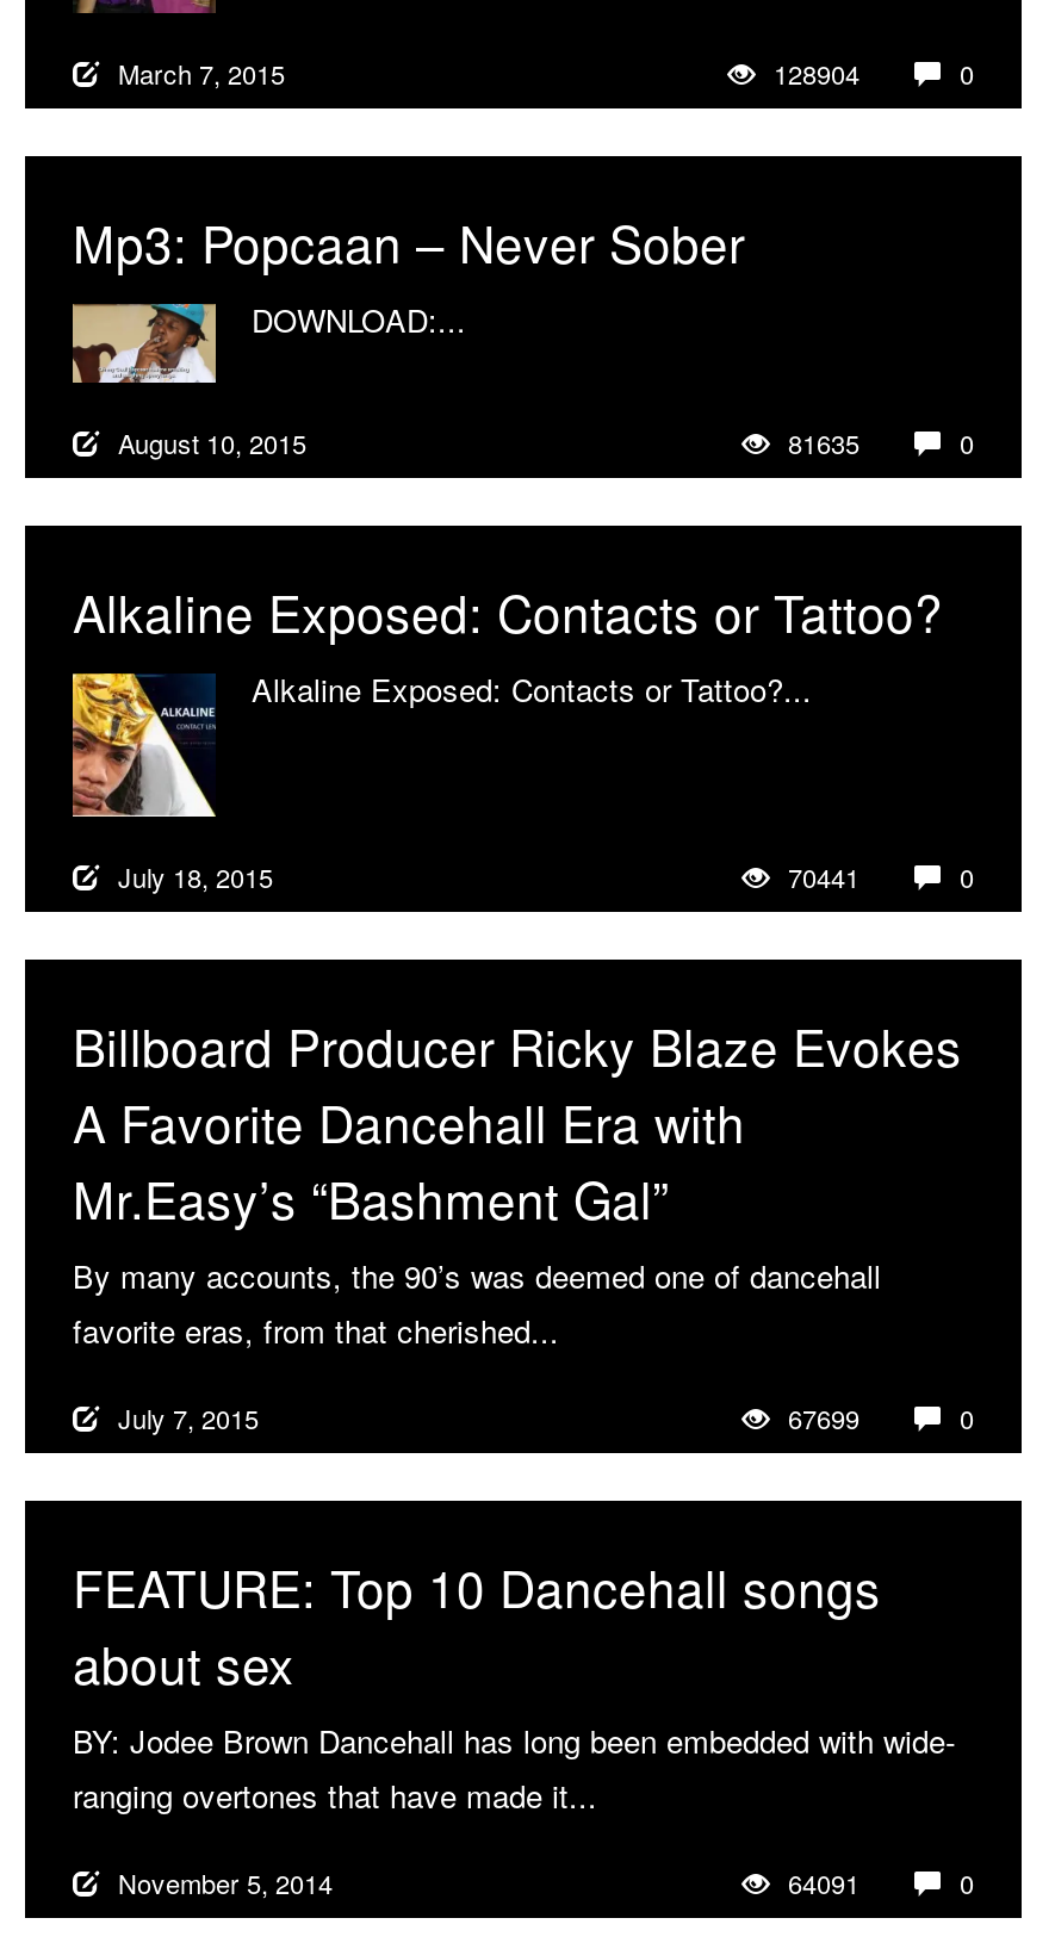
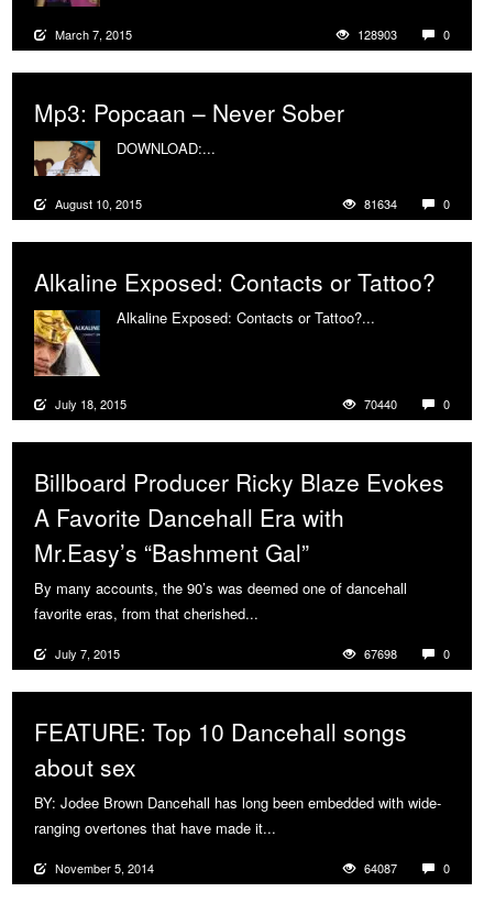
- 128904
+ 128903

- 81635
+ 81634

- 70441
+ 70440

- 67699
+ 67698

- 64091
+ 64087
